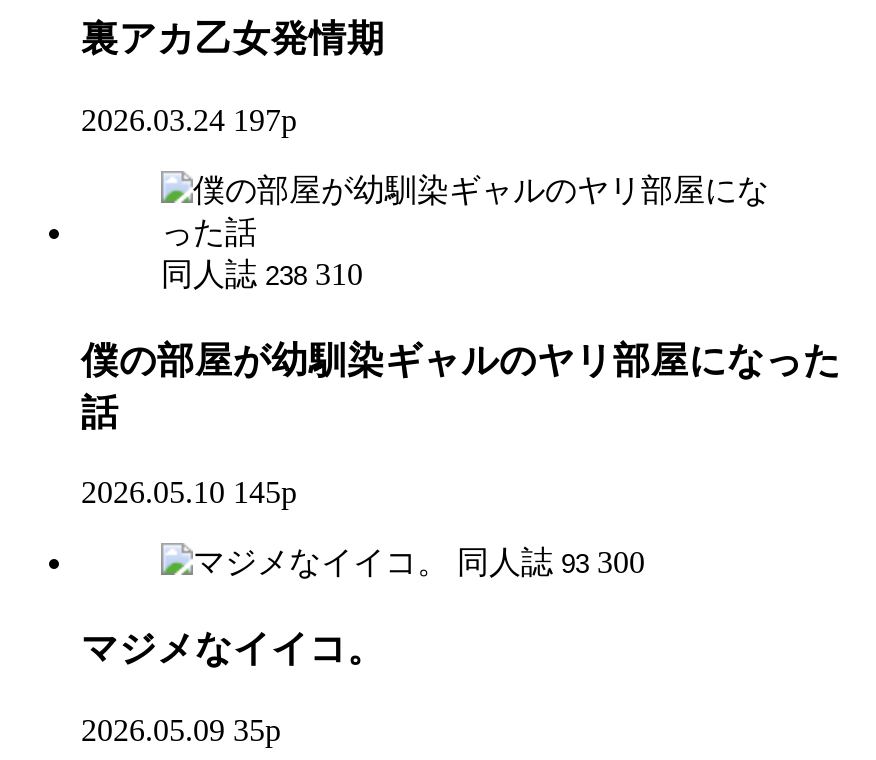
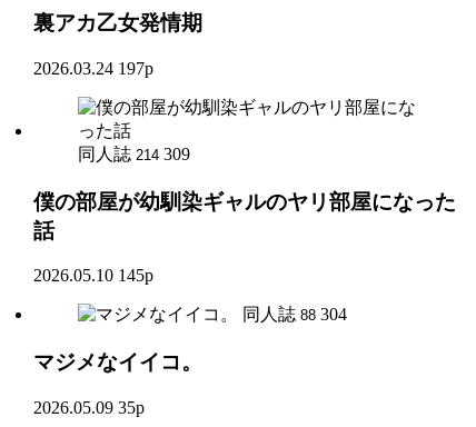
- 同人誌 238 310
+ 同人誌 214 309

- 同人誌 93 300
+ 同人誌 88 304
